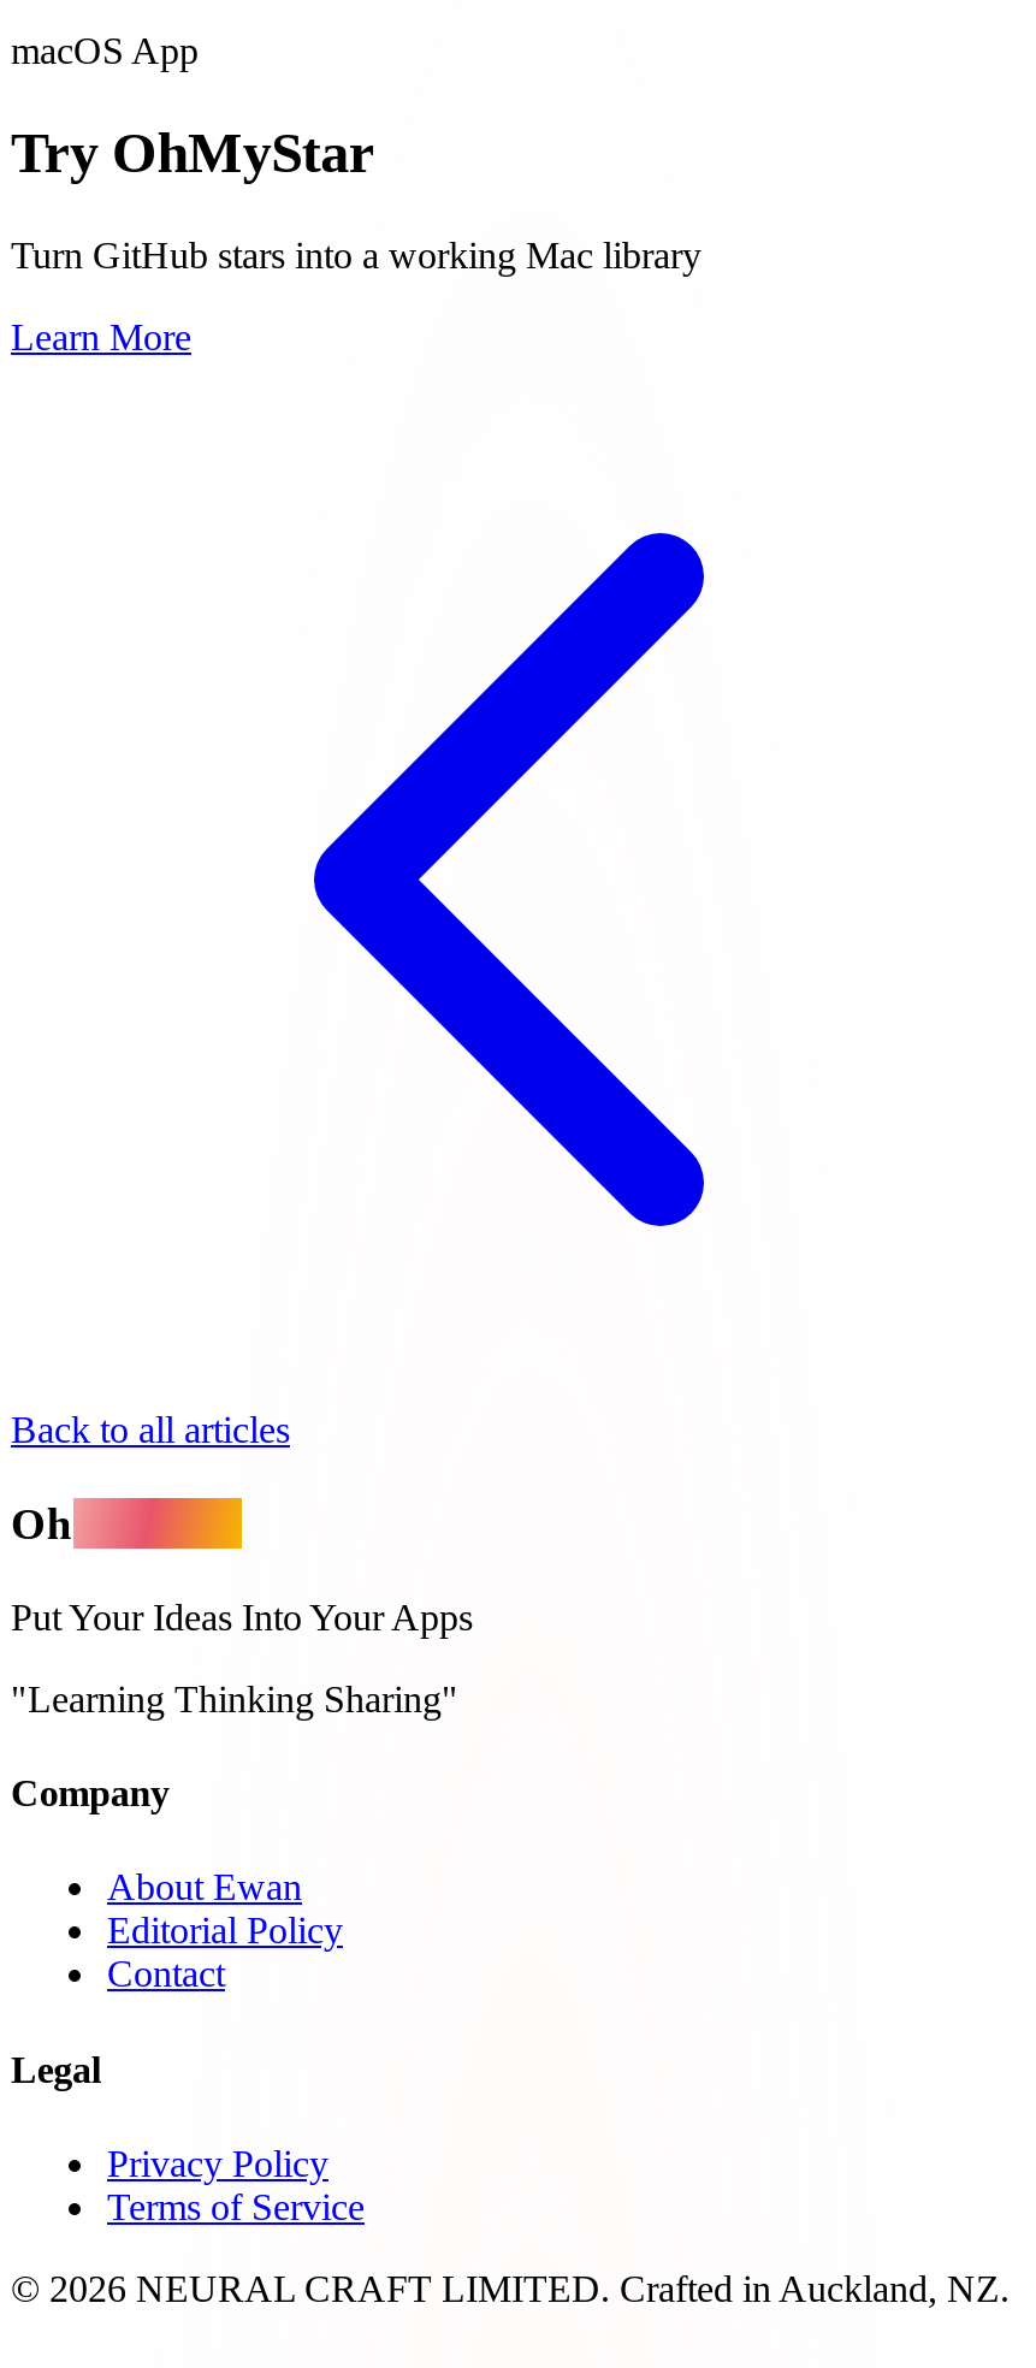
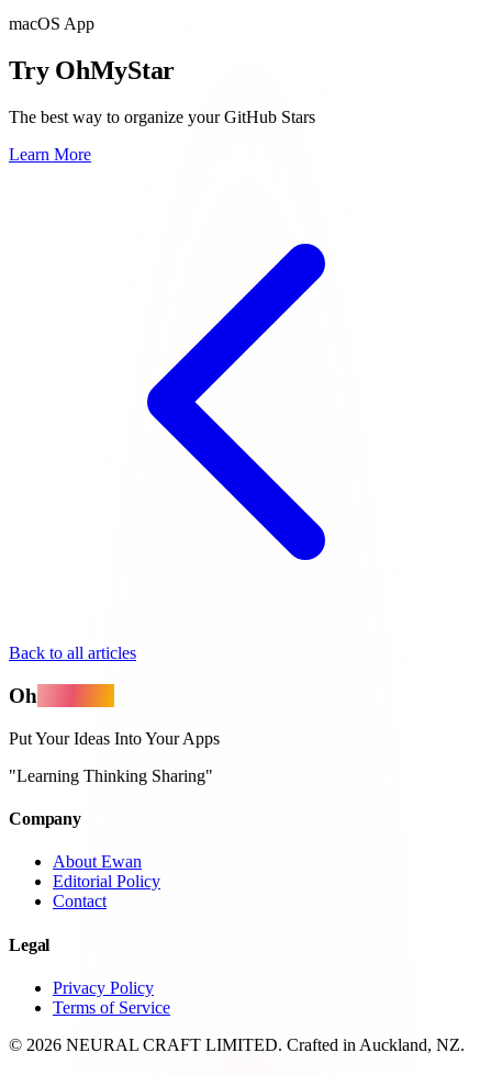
- Turn GitHub stars into a working Mac library
+ The best way to organize your GitHub Stars
